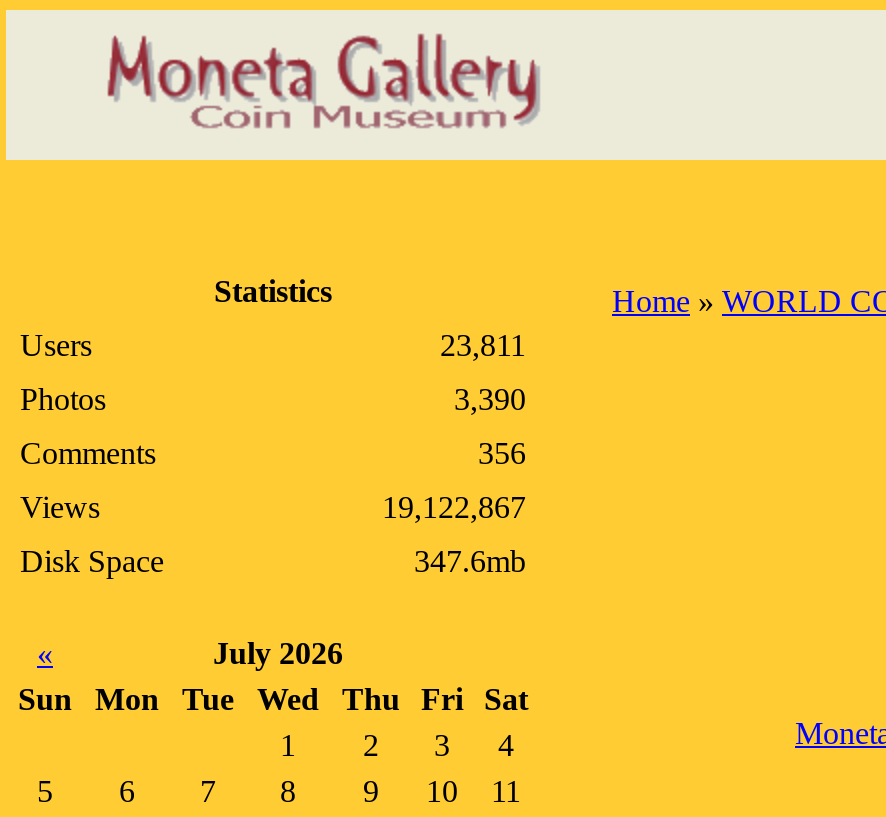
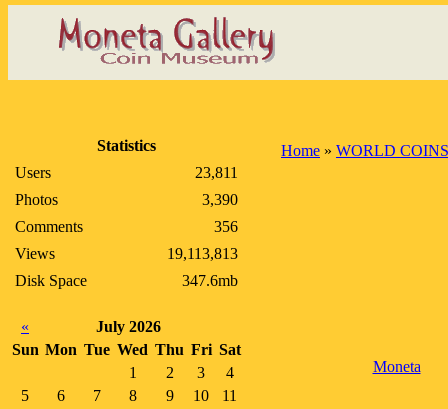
- 19,122,867
+ 19,113,813
